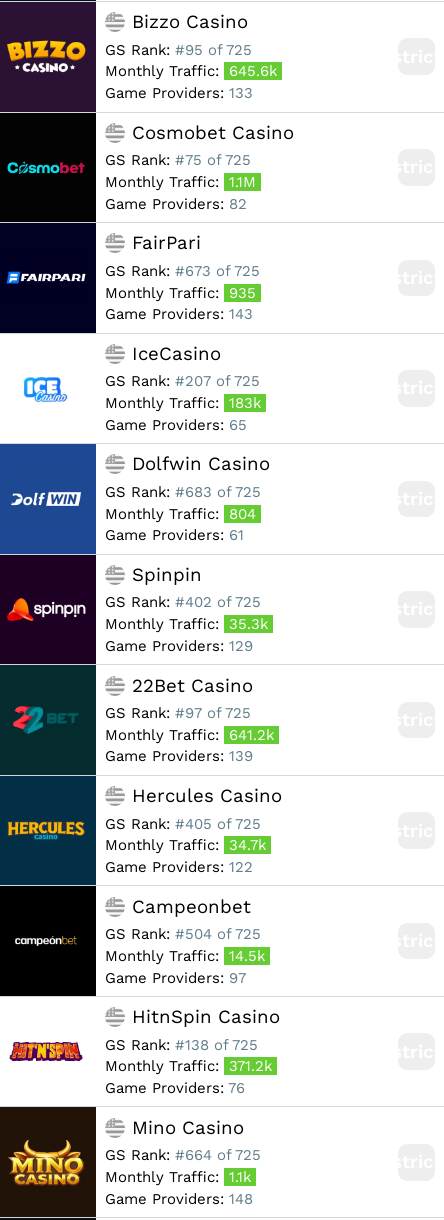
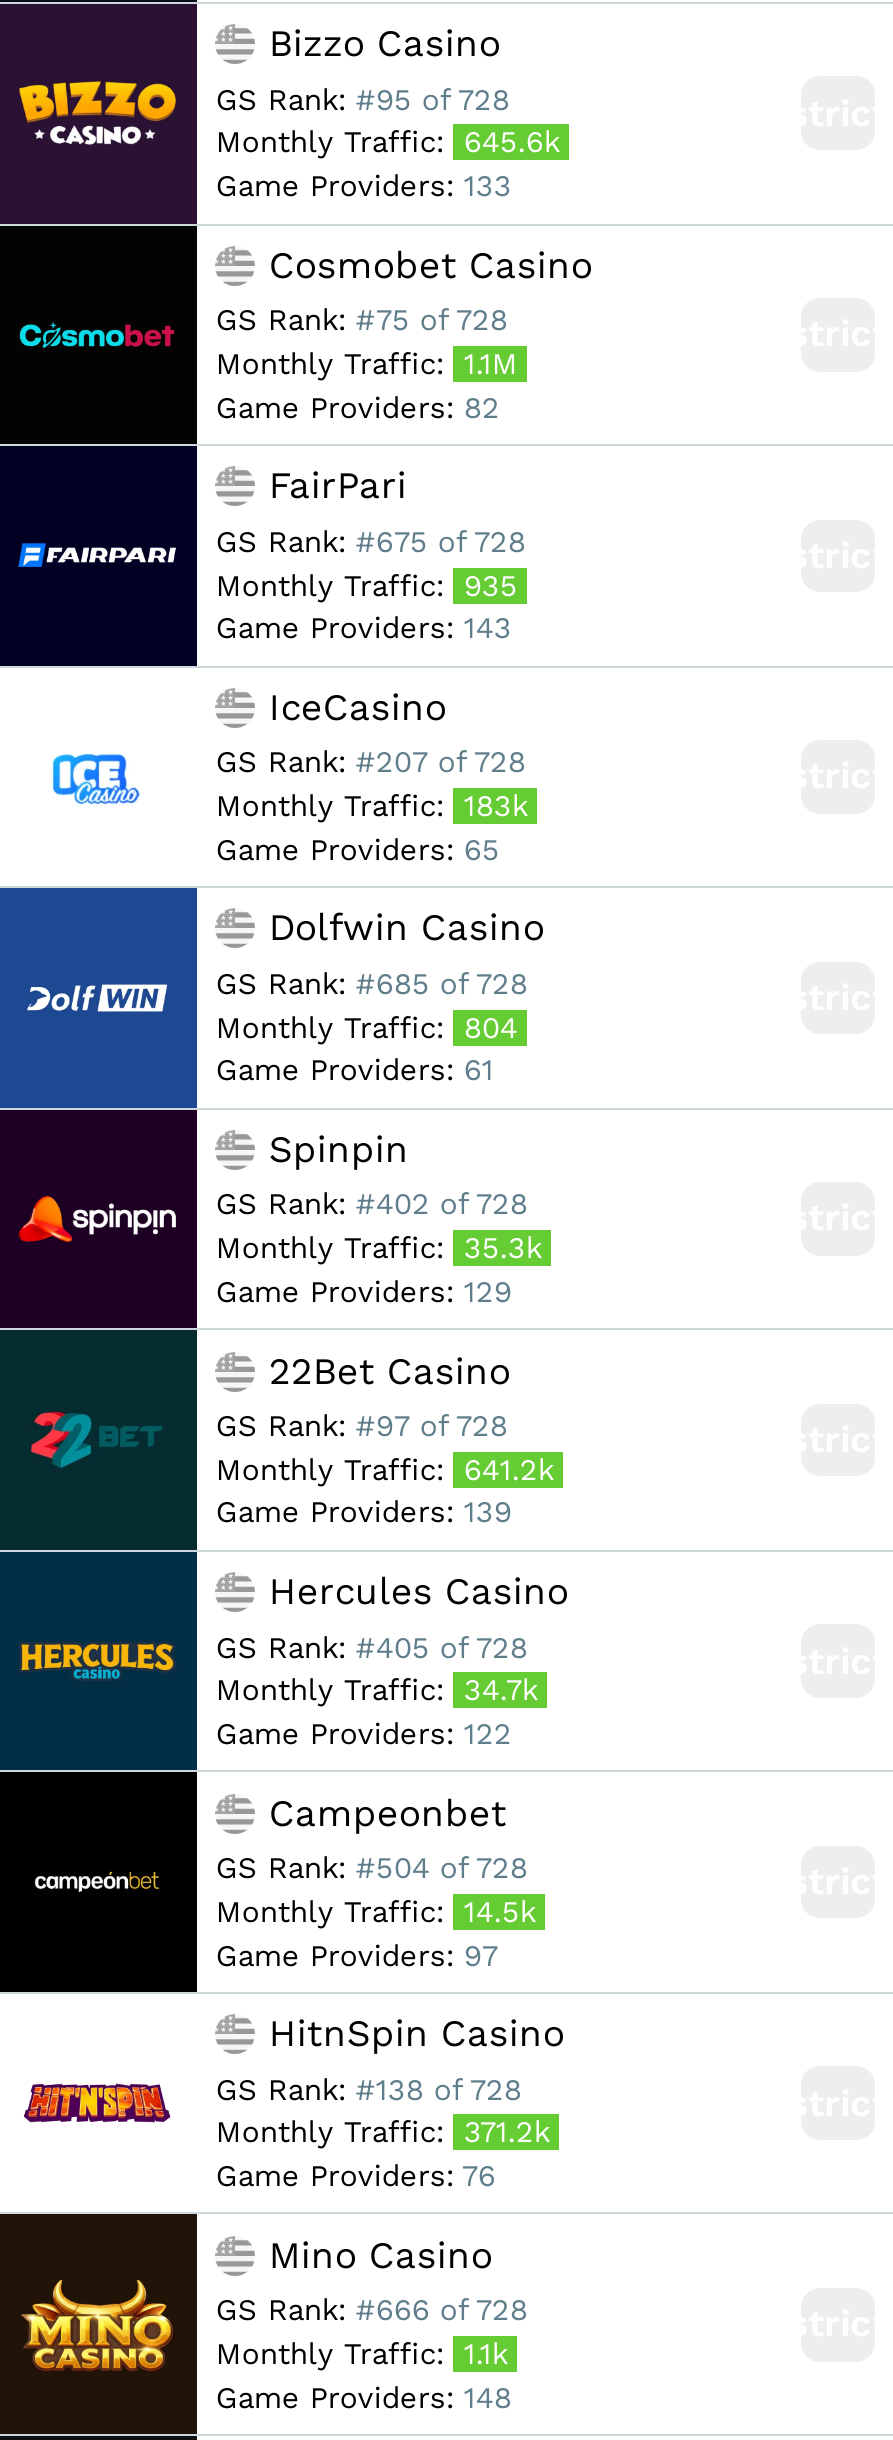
- GS Rank: #95 of 725
+ GS Rank: #95 of 728

- GS Rank: #75 of 725
+ GS Rank: #75 of 728

- GS Rank: #673 of 725
+ GS Rank: #675 of 728

- GS Rank: #207 of 725
+ GS Rank: #207 of 728

- GS Rank: #683 of 725
+ GS Rank: #685 of 728

- GS Rank: #402 of 725
+ GS Rank: #402 of 728

- GS Rank: #97 of 725
+ GS Rank: #97 of 728

- GS Rank: #405 of 725
+ GS Rank: #405 of 728

- GS Rank: #504 of 725
+ GS Rank: #504 of 728

- GS Rank: #138 of 725
+ GS Rank: #138 of 728

- GS Rank: #664 of 725
+ GS Rank: #666 of 728
